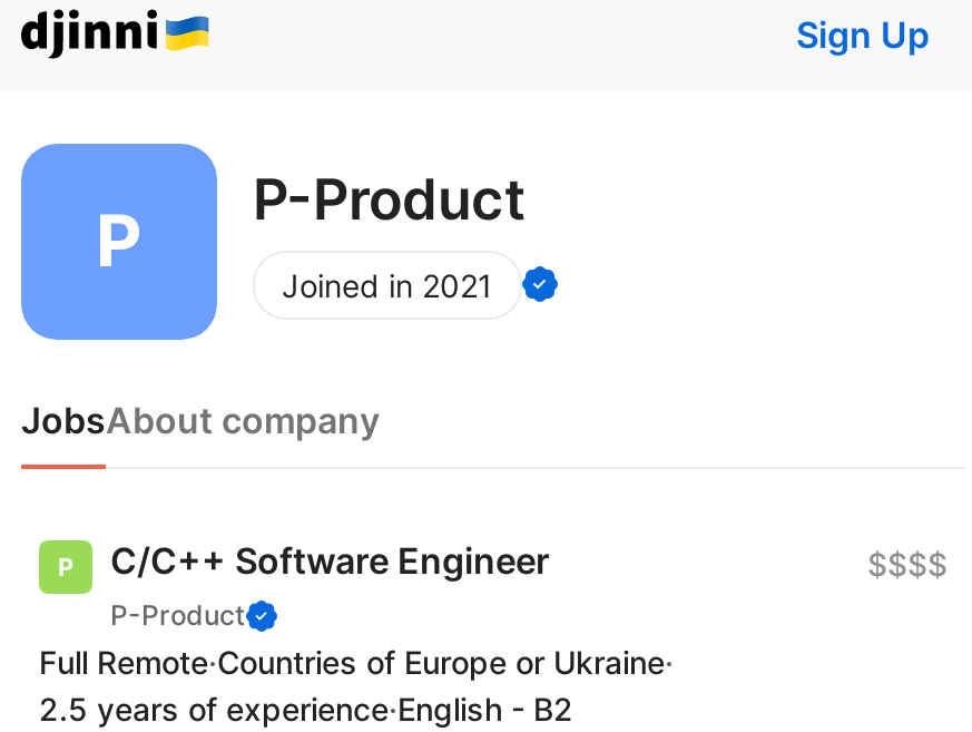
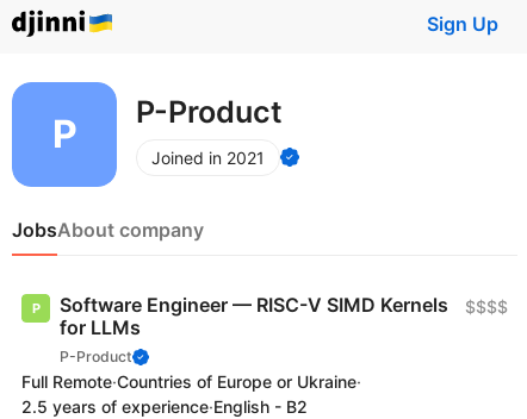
- C/C++ Software Engineer
+ Software Engineer — RISC-V SIMD Kernels
+ for LLMs
